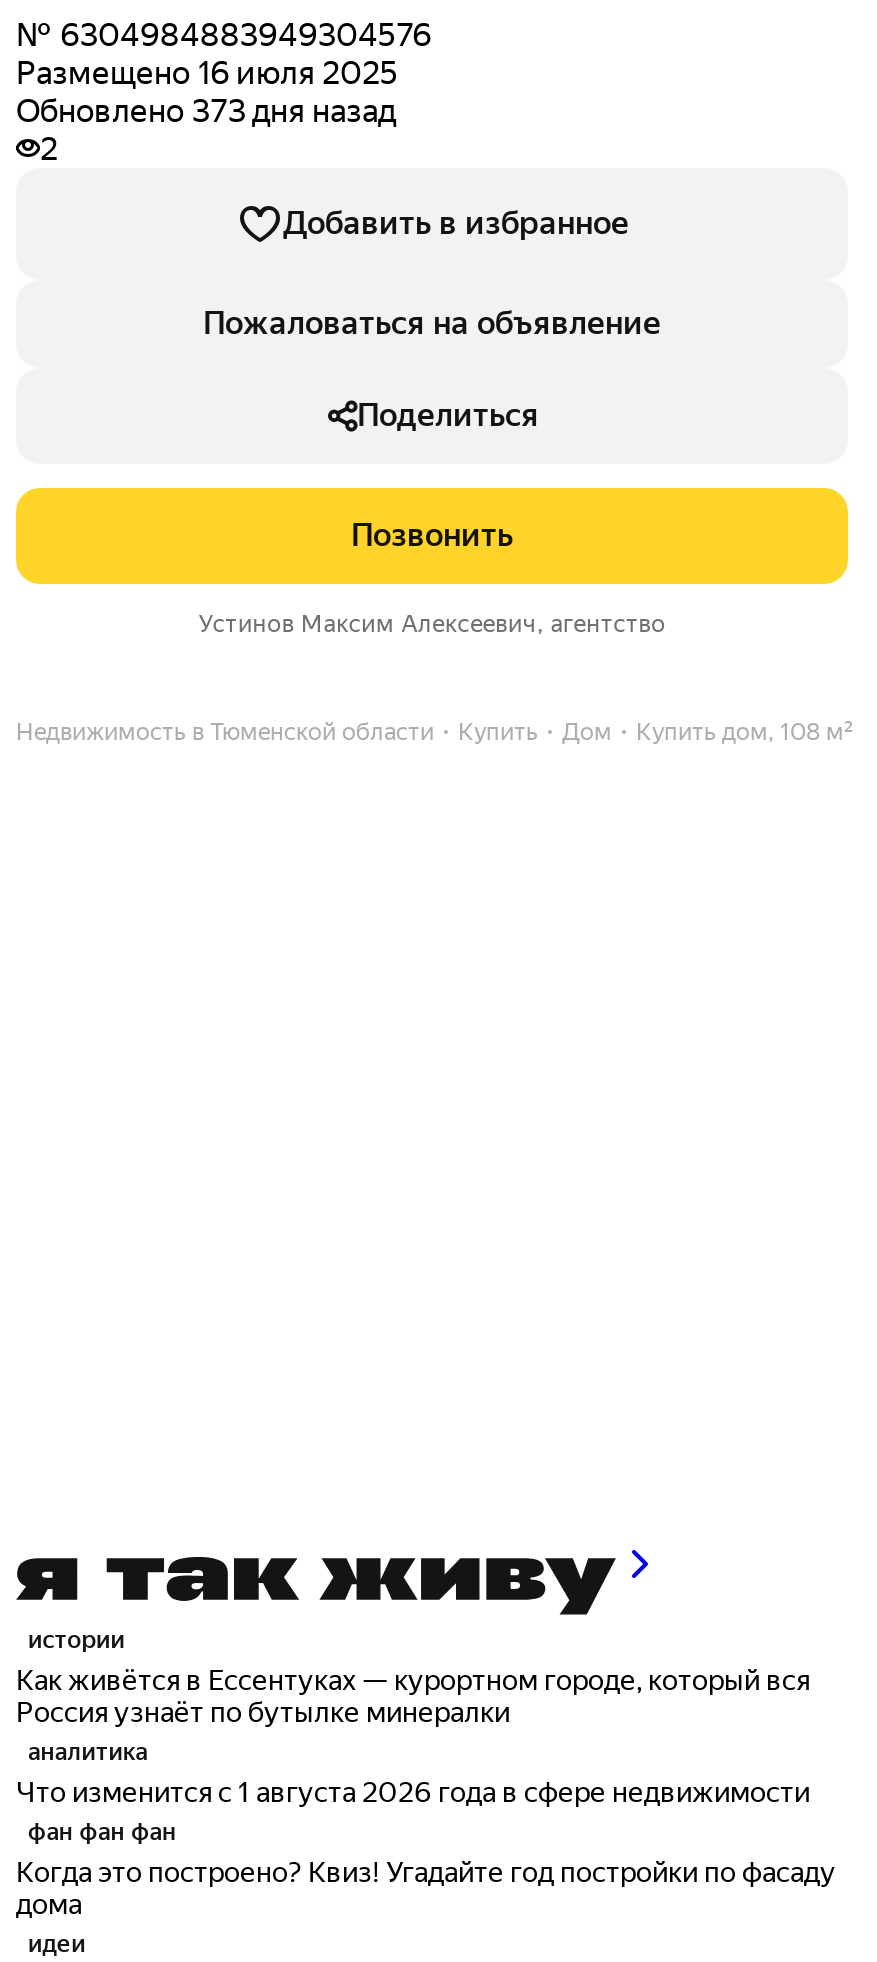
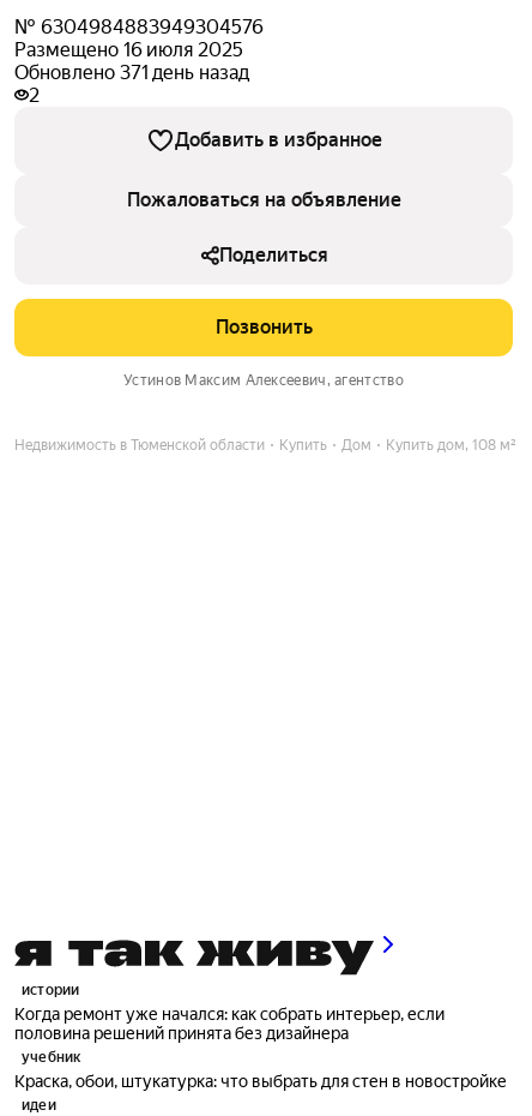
- Обновлено 373 дня назад
+ Обновлено 371 день назад

- Как живётся в Ессентуках — курортном городе, который вся
- Россия узнаёт по бутылке минералки
- аналитика
- Что изменится с 1 августа 2026 года в сфере недвижимости
- фан фан фан
- Когда это построено? Квиз! Угадайте год постройки по фасаду
- дома
+ Когда ремонт уже начался: как собрать интерьер, если
+ половина решений принята без дизайнера
+ учебник
+ Краска, обои, штукатурка: что выбрать для стен в новостройке
